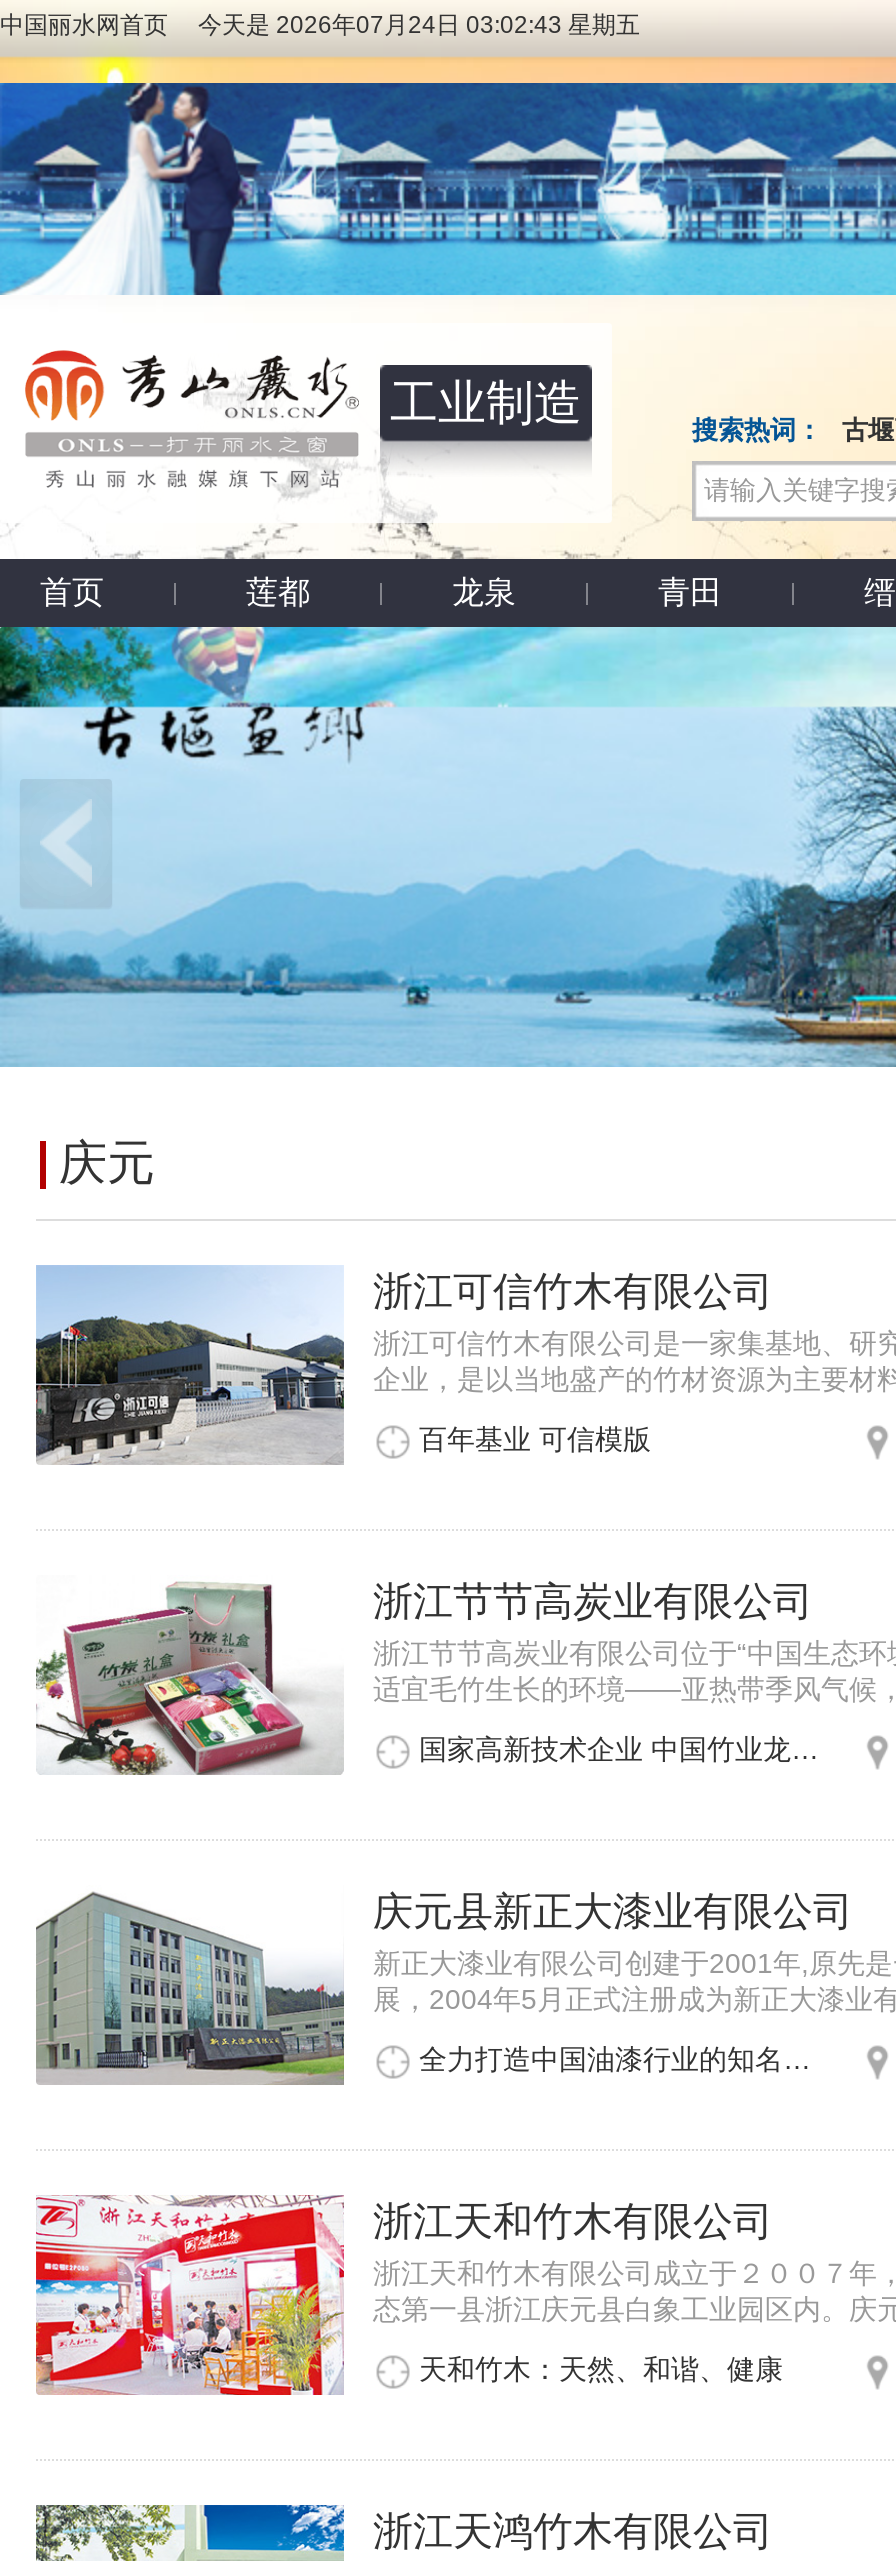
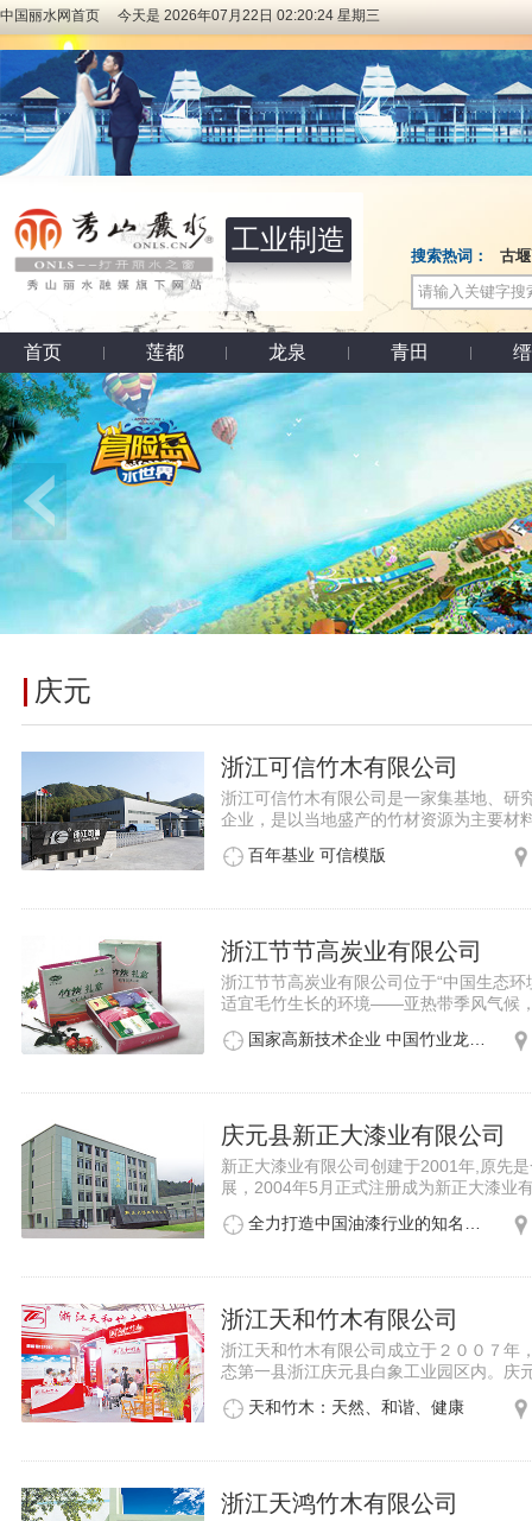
- 中国丽水网首页 今天是 2026年07月24日 03:02:43 星期五
+ 中国丽水网首页 今天是 2026年07月22日 02:20:24 星期三

- [image]
+ [image]
